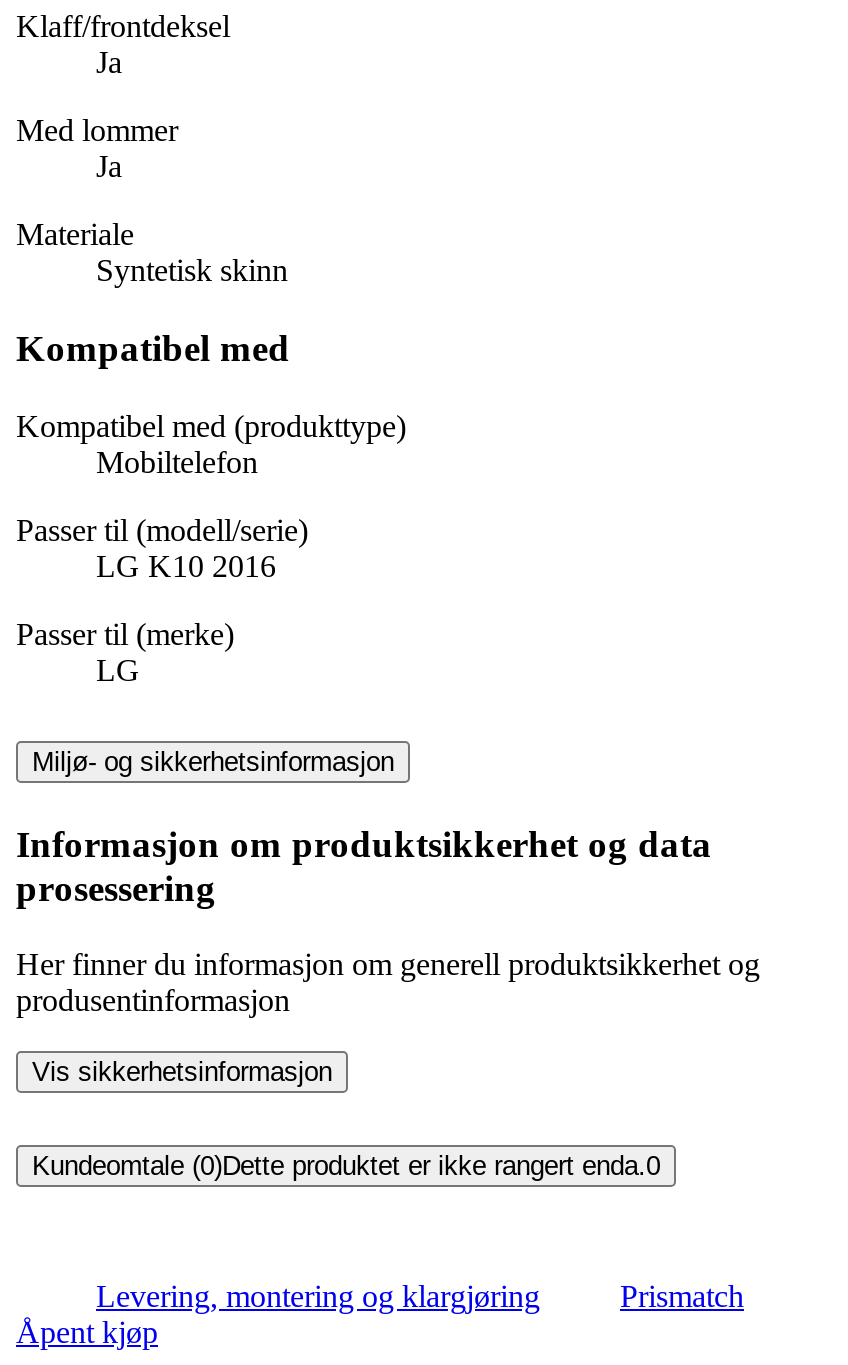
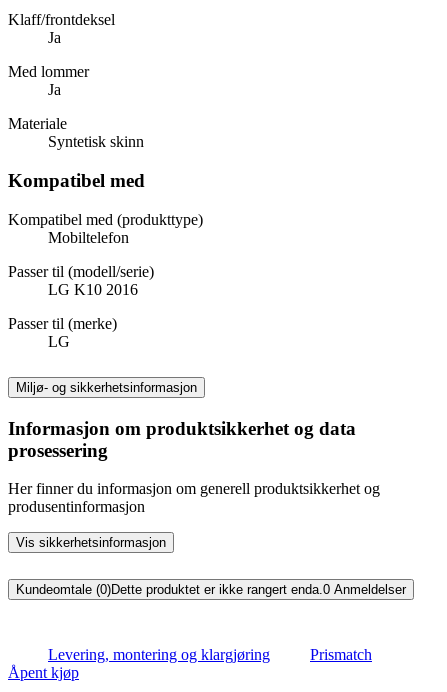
- Kundeomtale (0)Dette produktet er ikke rangert enda.0
+ Kundeomtale (0)Dette produktet er ikke rangert enda.0 Anmeldelser
